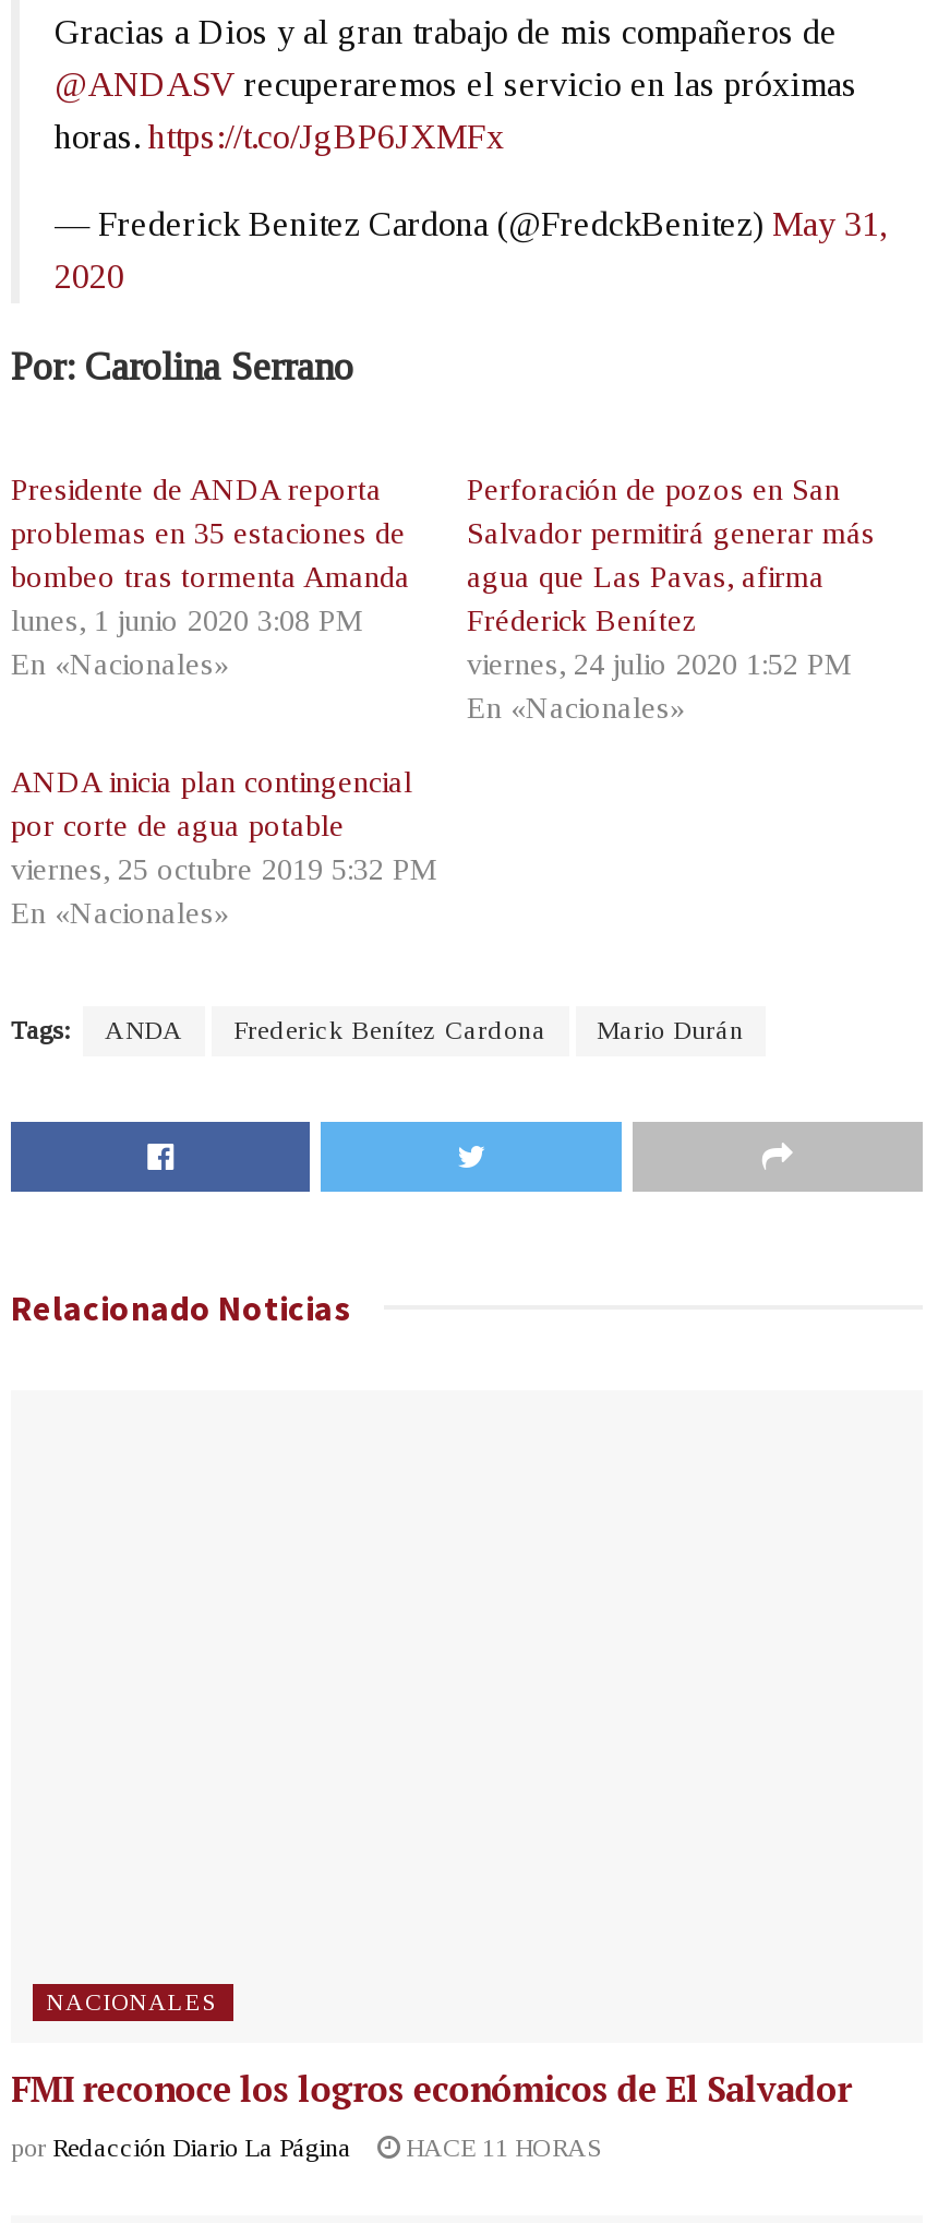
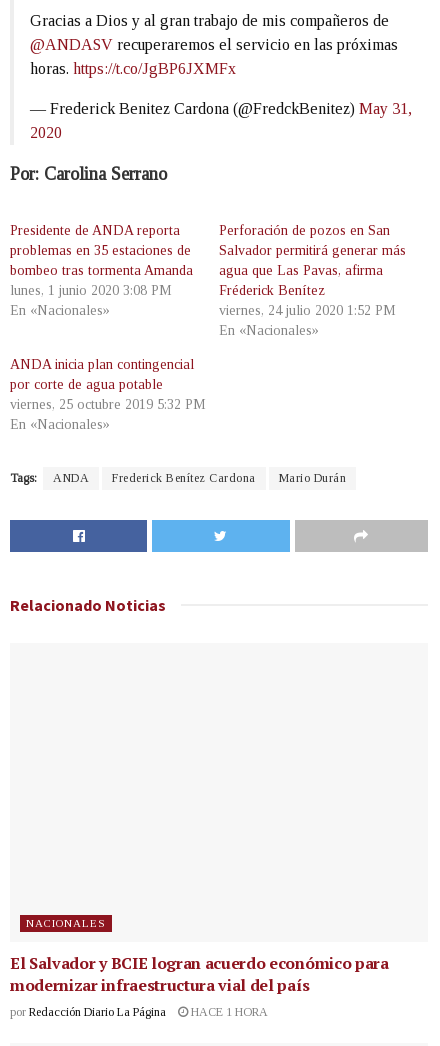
- FMI reconoce los logros económicos de El Salvador
+ El Salvador y BCIE logran acuerdo económico para
+ modernizar infraestructura vial del país

- por Redacción Diario La Página HACE 11 HORAS
+ por Redacción Diario La Página HACE 1 HORA
